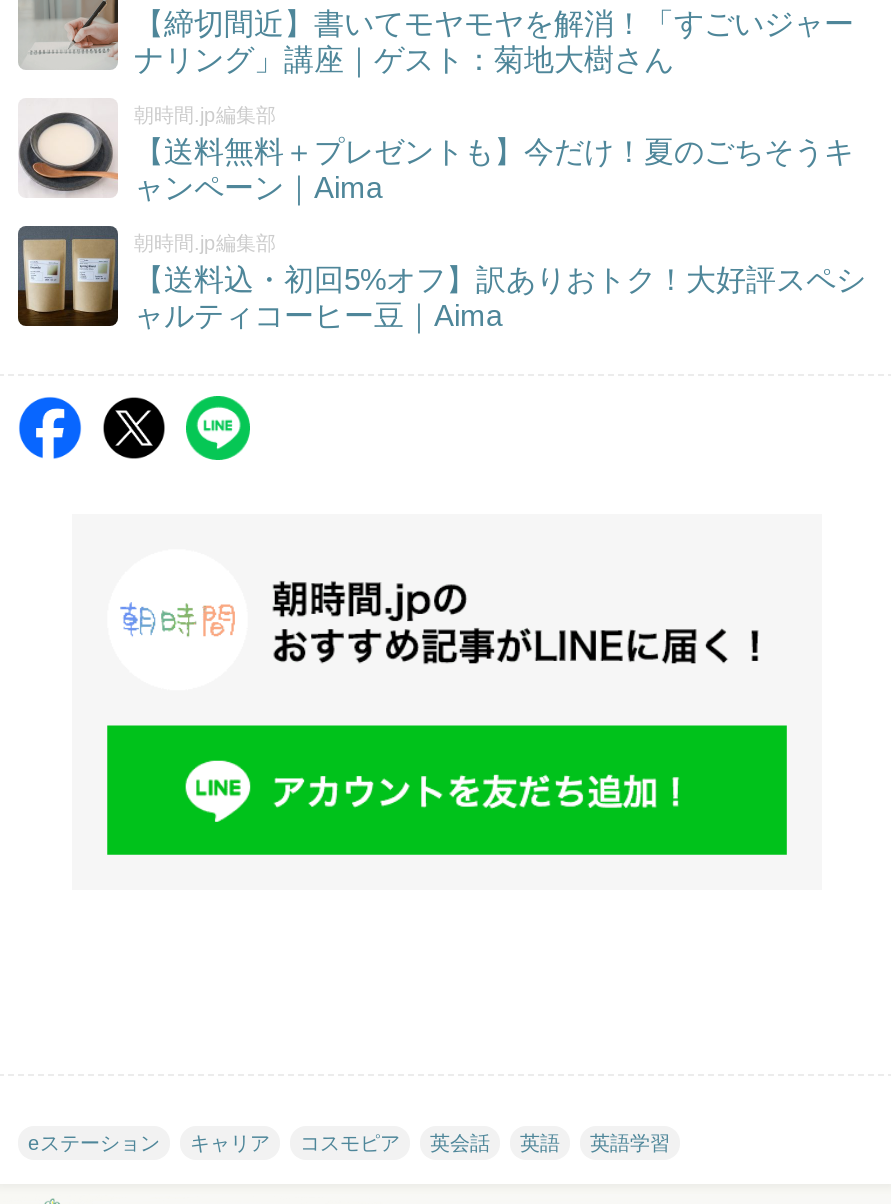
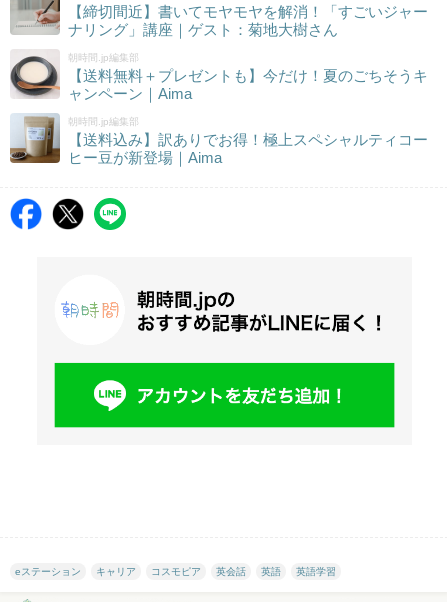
- [image]
- 【送料込・初回5%オフ】訳ありおトク！大好評スペシ
- ャルティコーヒー豆｜Aima
+ [image]
+ 【送料込み】訳ありでお得！極上スペシャルティコー
+ ヒー豆が新登場｜Aima
